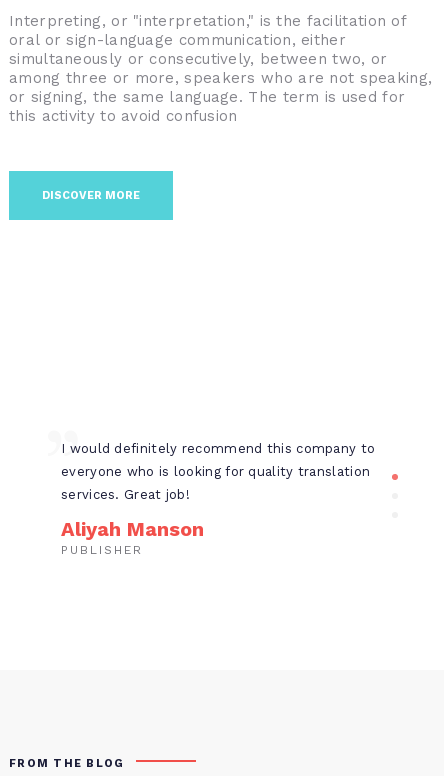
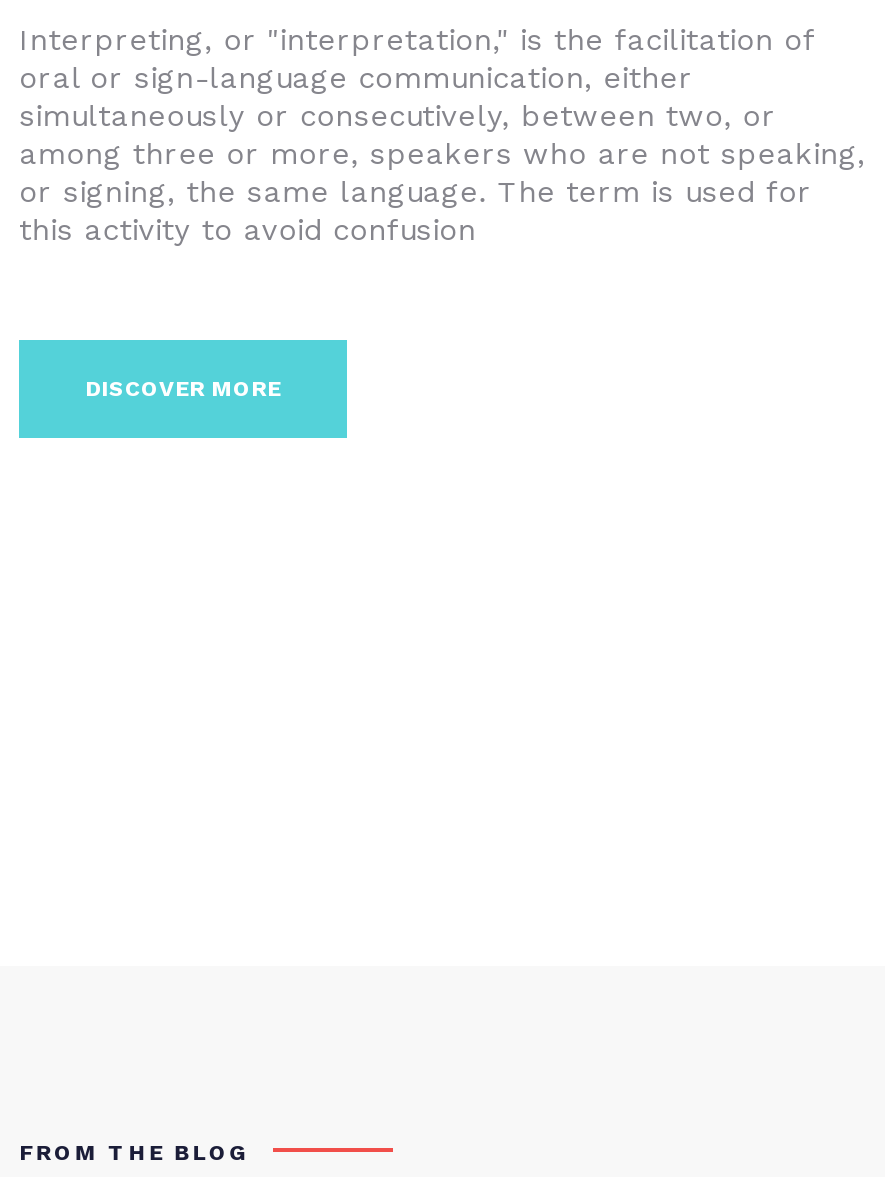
- I would definitely recommend this company to
- everyone who is looking for quality translation
- services. Great job!
- Aliyah Manson
- PUBLISHER
